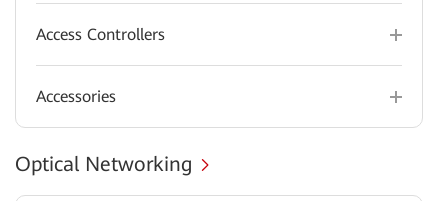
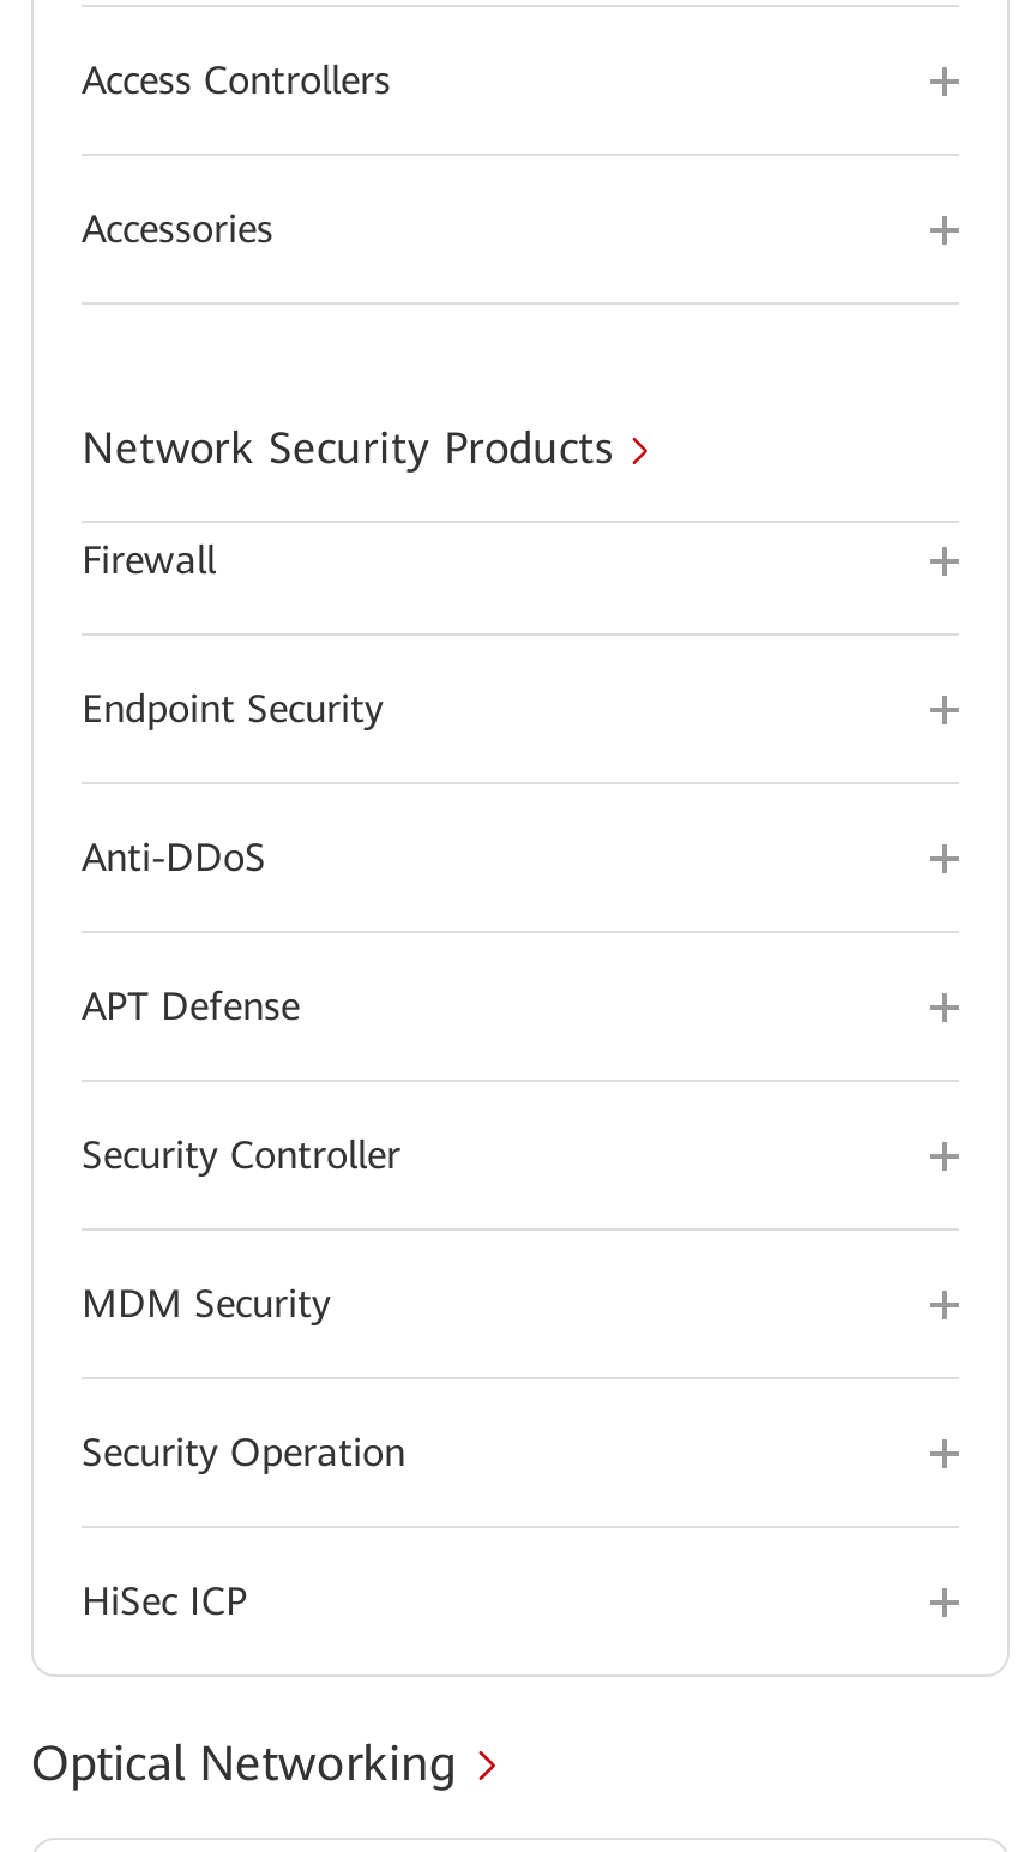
+ Network Security Products
+ Firewall
+ Endpoint Security
+ Anti-DDoS
+ APT Defense
+ Security Controller
+ MDM Security
+ Security Operation
+ HiSec ICP
